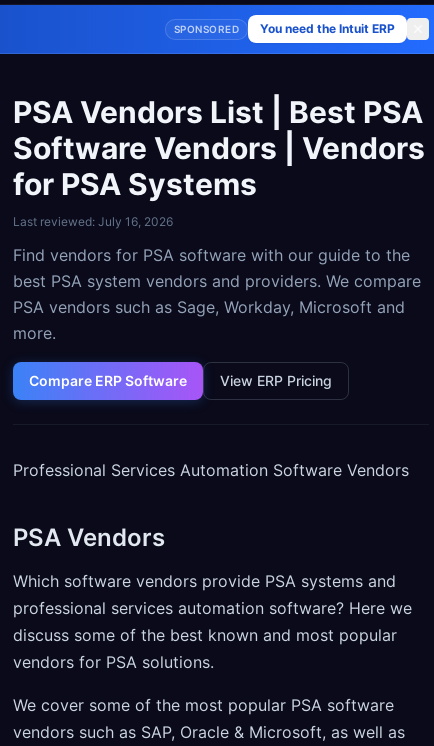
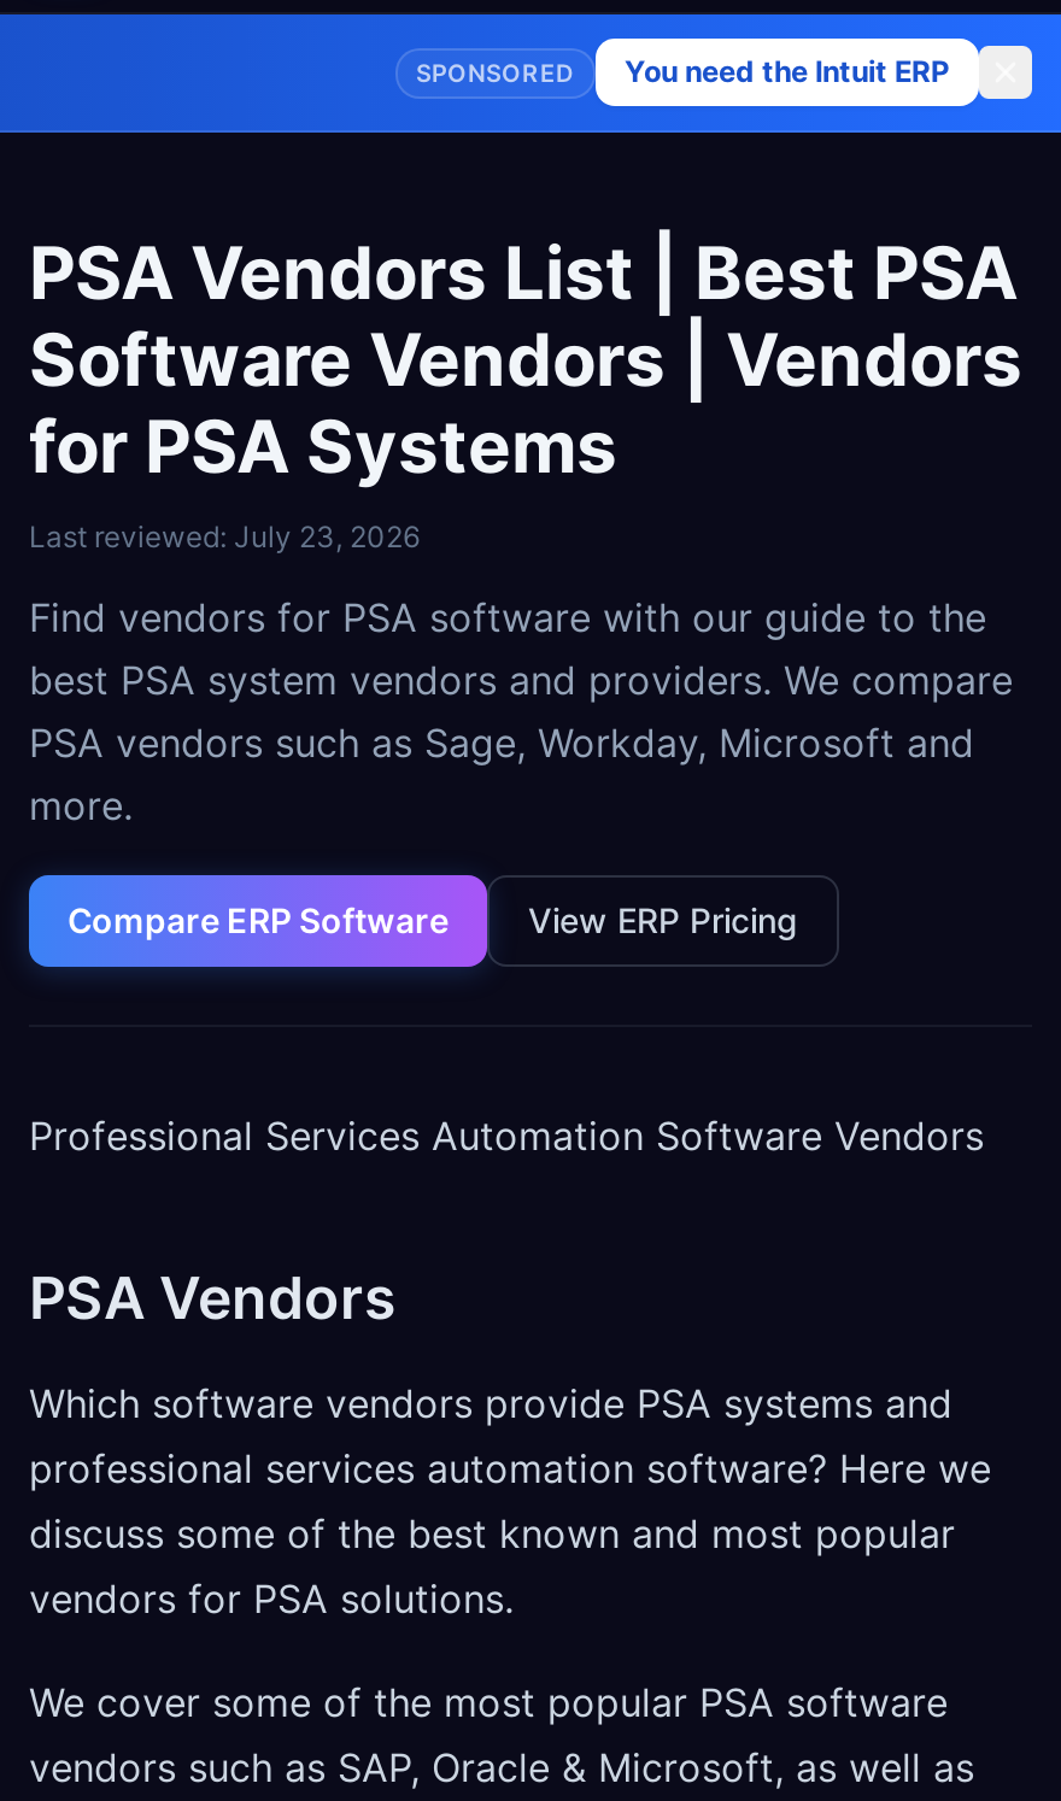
- Last reviewed: July 16, 2026
+ Last reviewed: July 23, 2026
